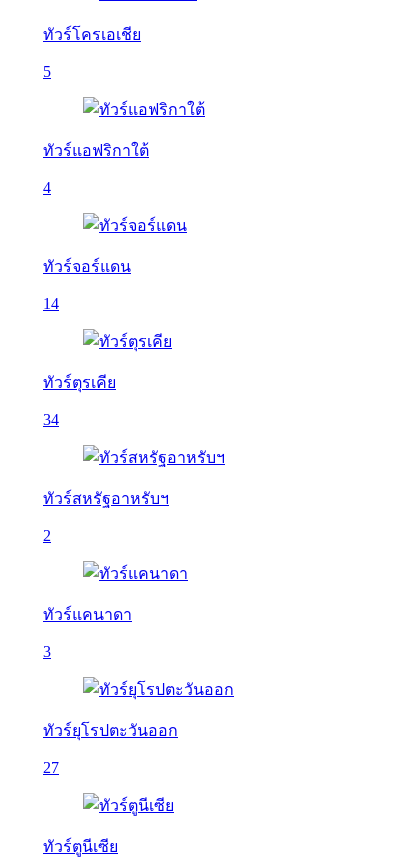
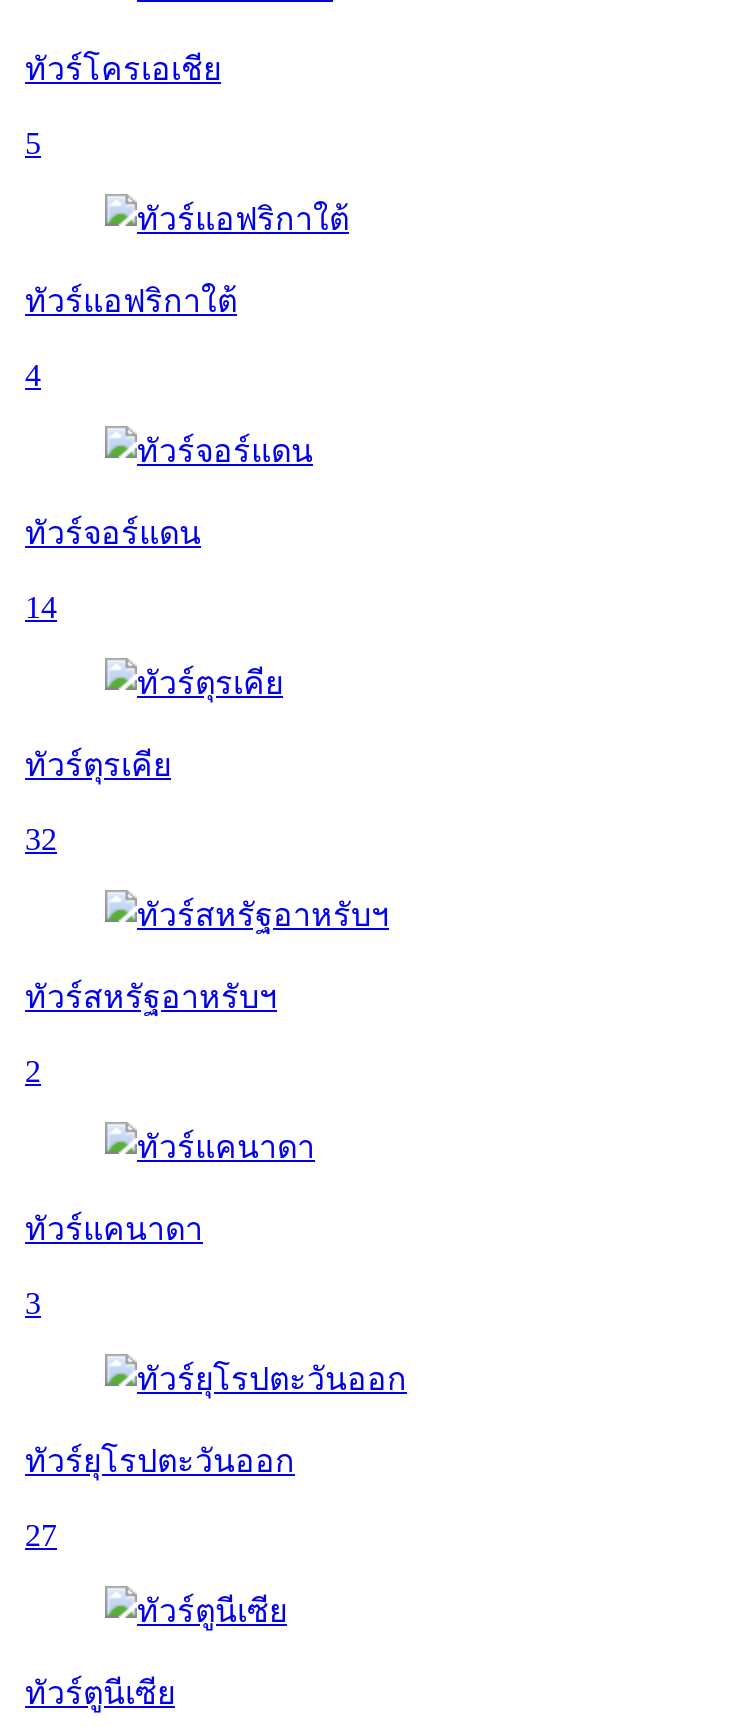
- 34
+ 32
